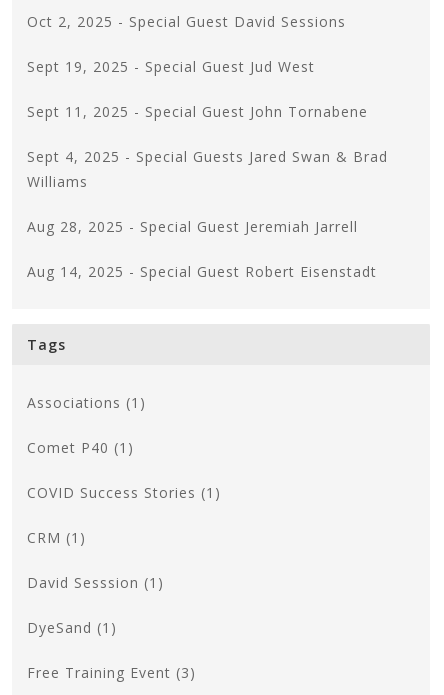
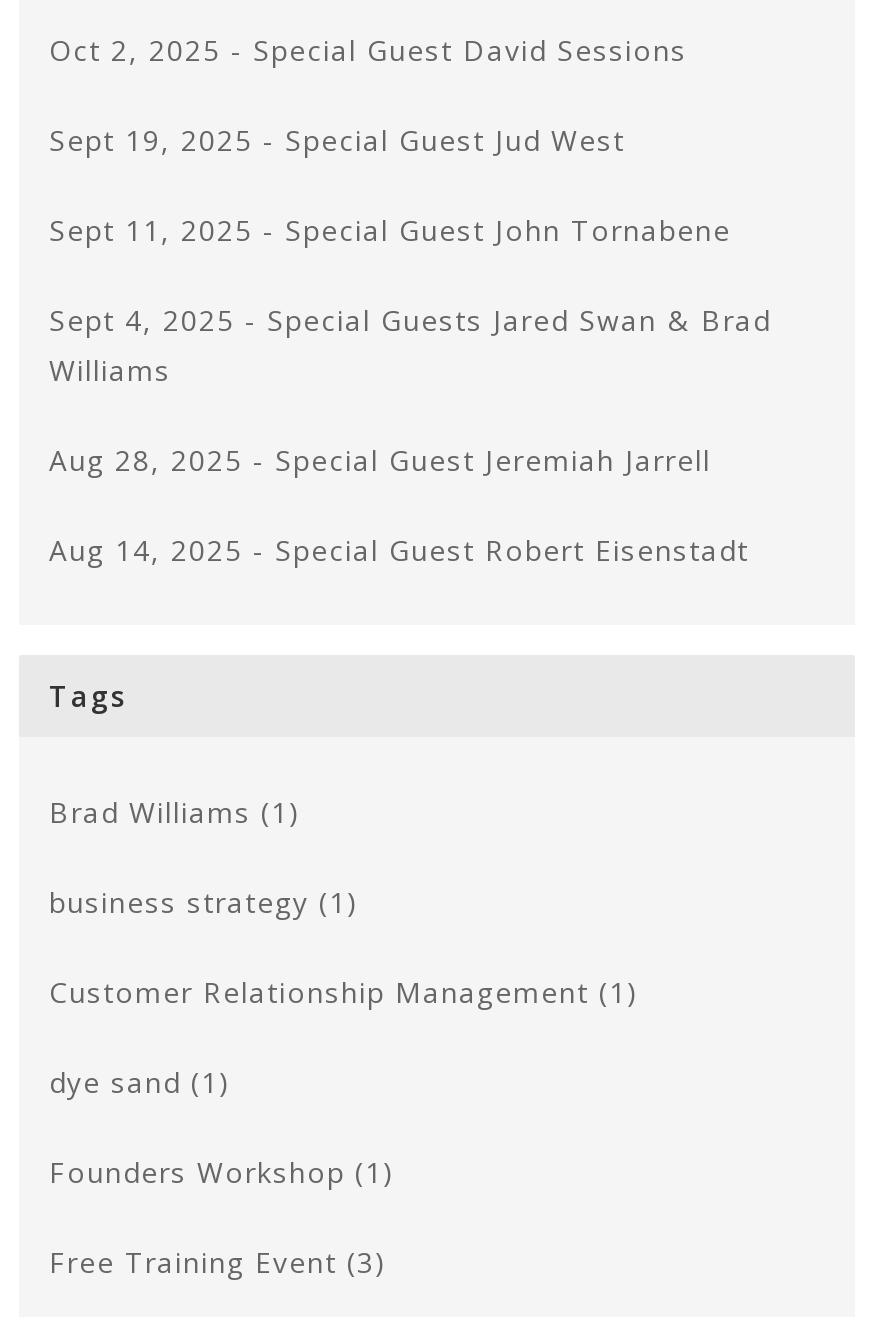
- Associations (1)
- Comet P40 (1)
- COVID Success Stories (1)
- CRM (1)
- David Sesssion (1)
- DyeSand (1)
+ Brad Williams (1)
+ business strategy (1)
+ Customer Relationship Management (1)
+ dye sand (1)
+ Founders Workshop (1)
